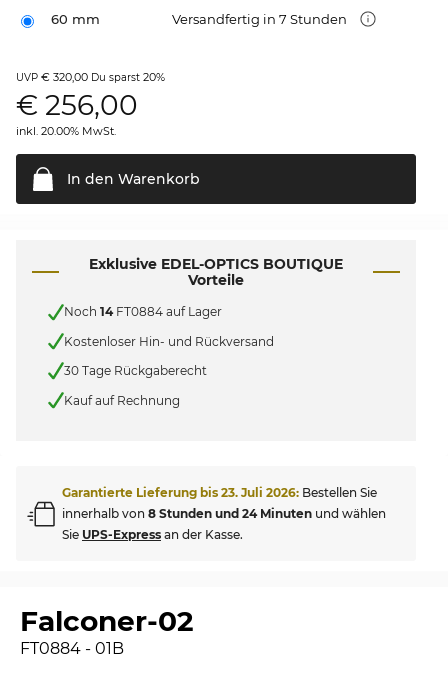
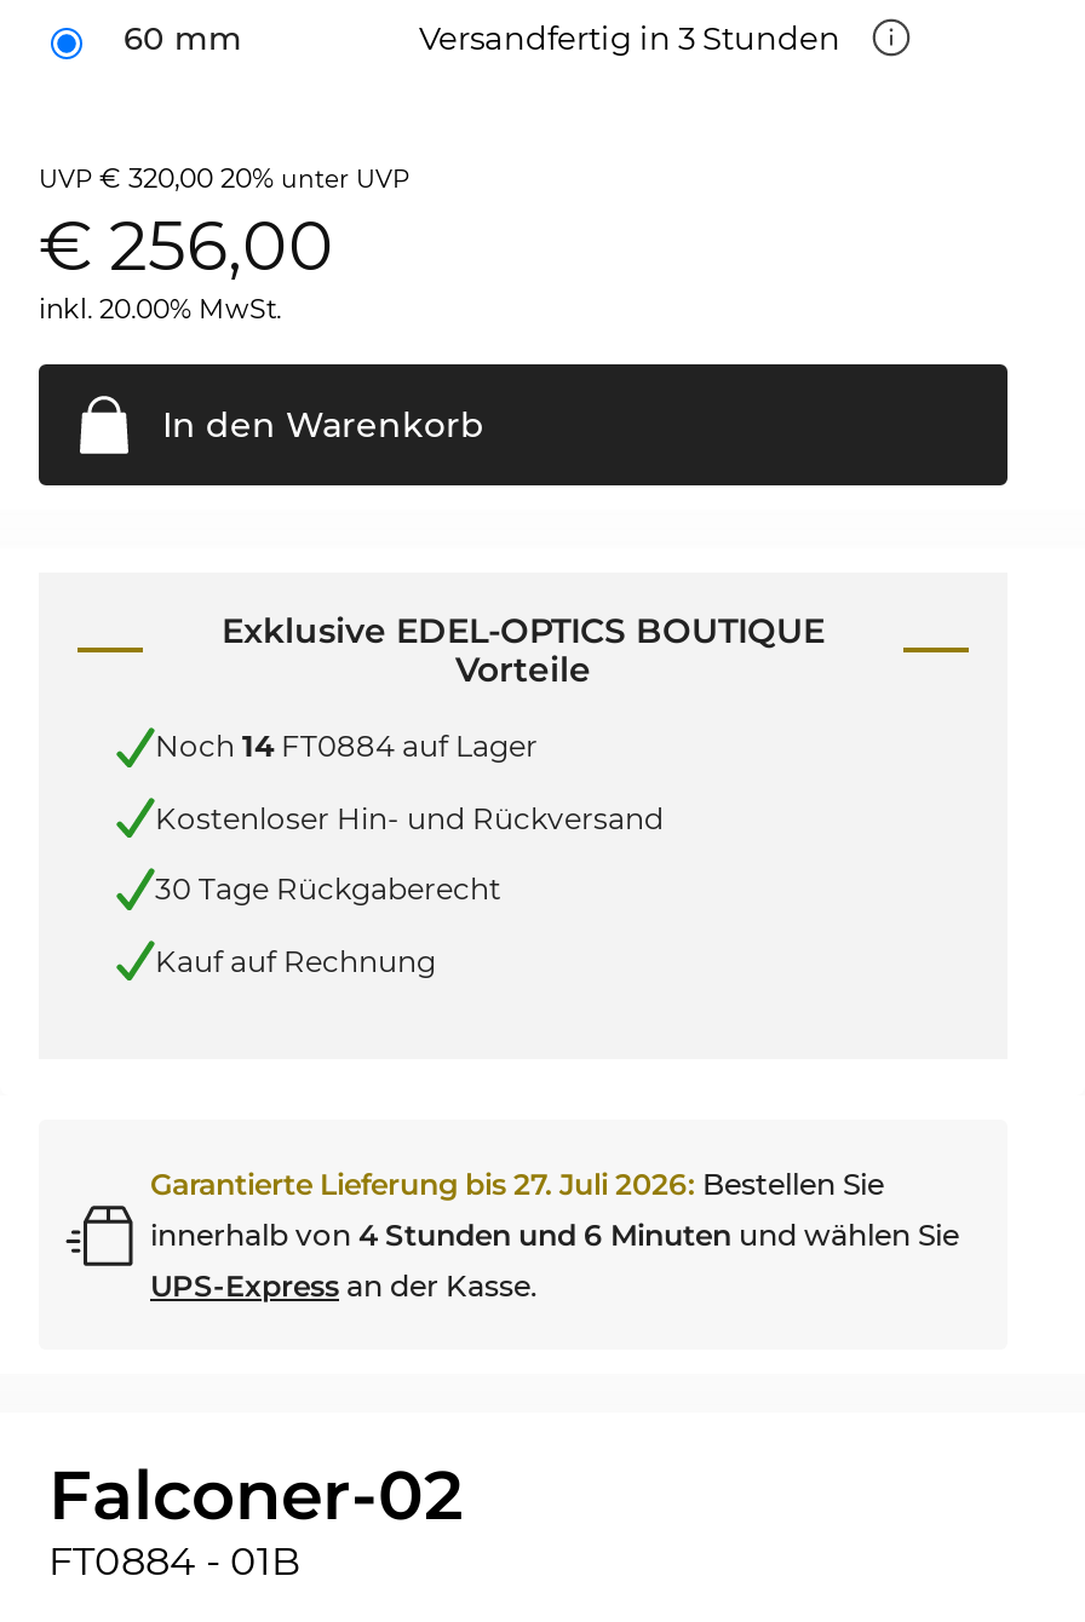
- Versandfertig in 7 Stunden
+ Versandfertig in 3 Stunden

- UVP € 320,00 Du sparst 20%
+ UVP € 320,00 20% unter UVP

- Garantierte Lieferung bis 23. Juli 2026: Bestellen Sie
- innerhalb von 8 Stunden und 24 Minuten und wählen
- Sie UPS-Express an der Kasse.
+ Garantierte Lieferung bis 27. Juli 2026: Bestellen Sie
+ innerhalb von 4 Stunden und 6 Minuten und wählen Sie
+ UPS-Express an der Kasse.
